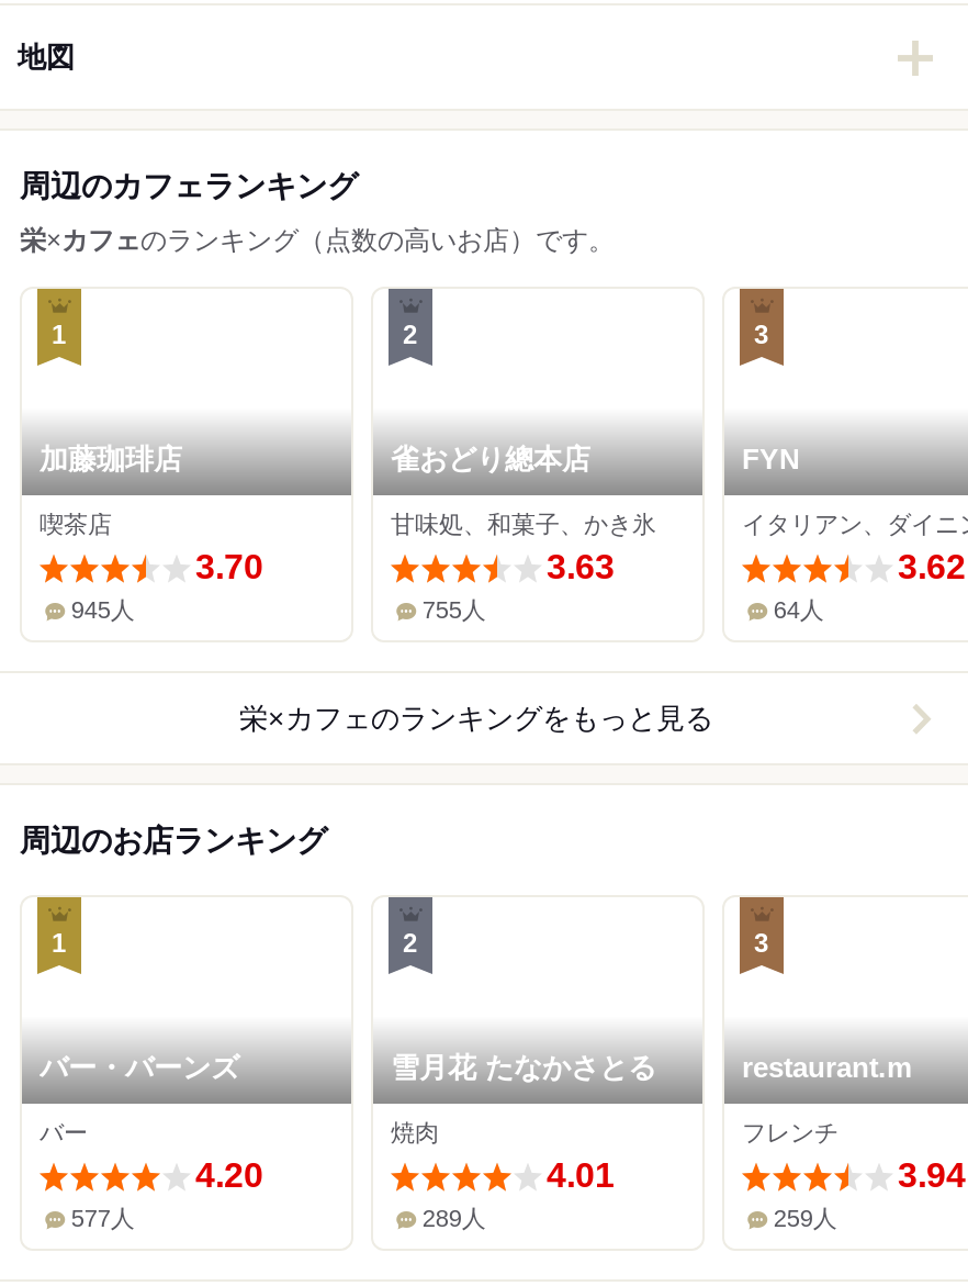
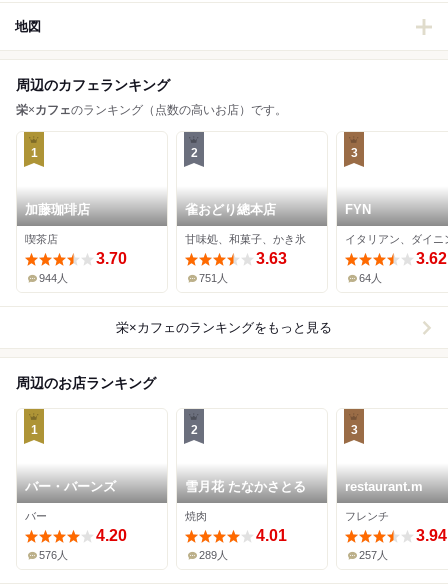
- 945人
+ 944人

- 755人
+ 751人

- 577人
+ 576人

- 259人
+ 257人
